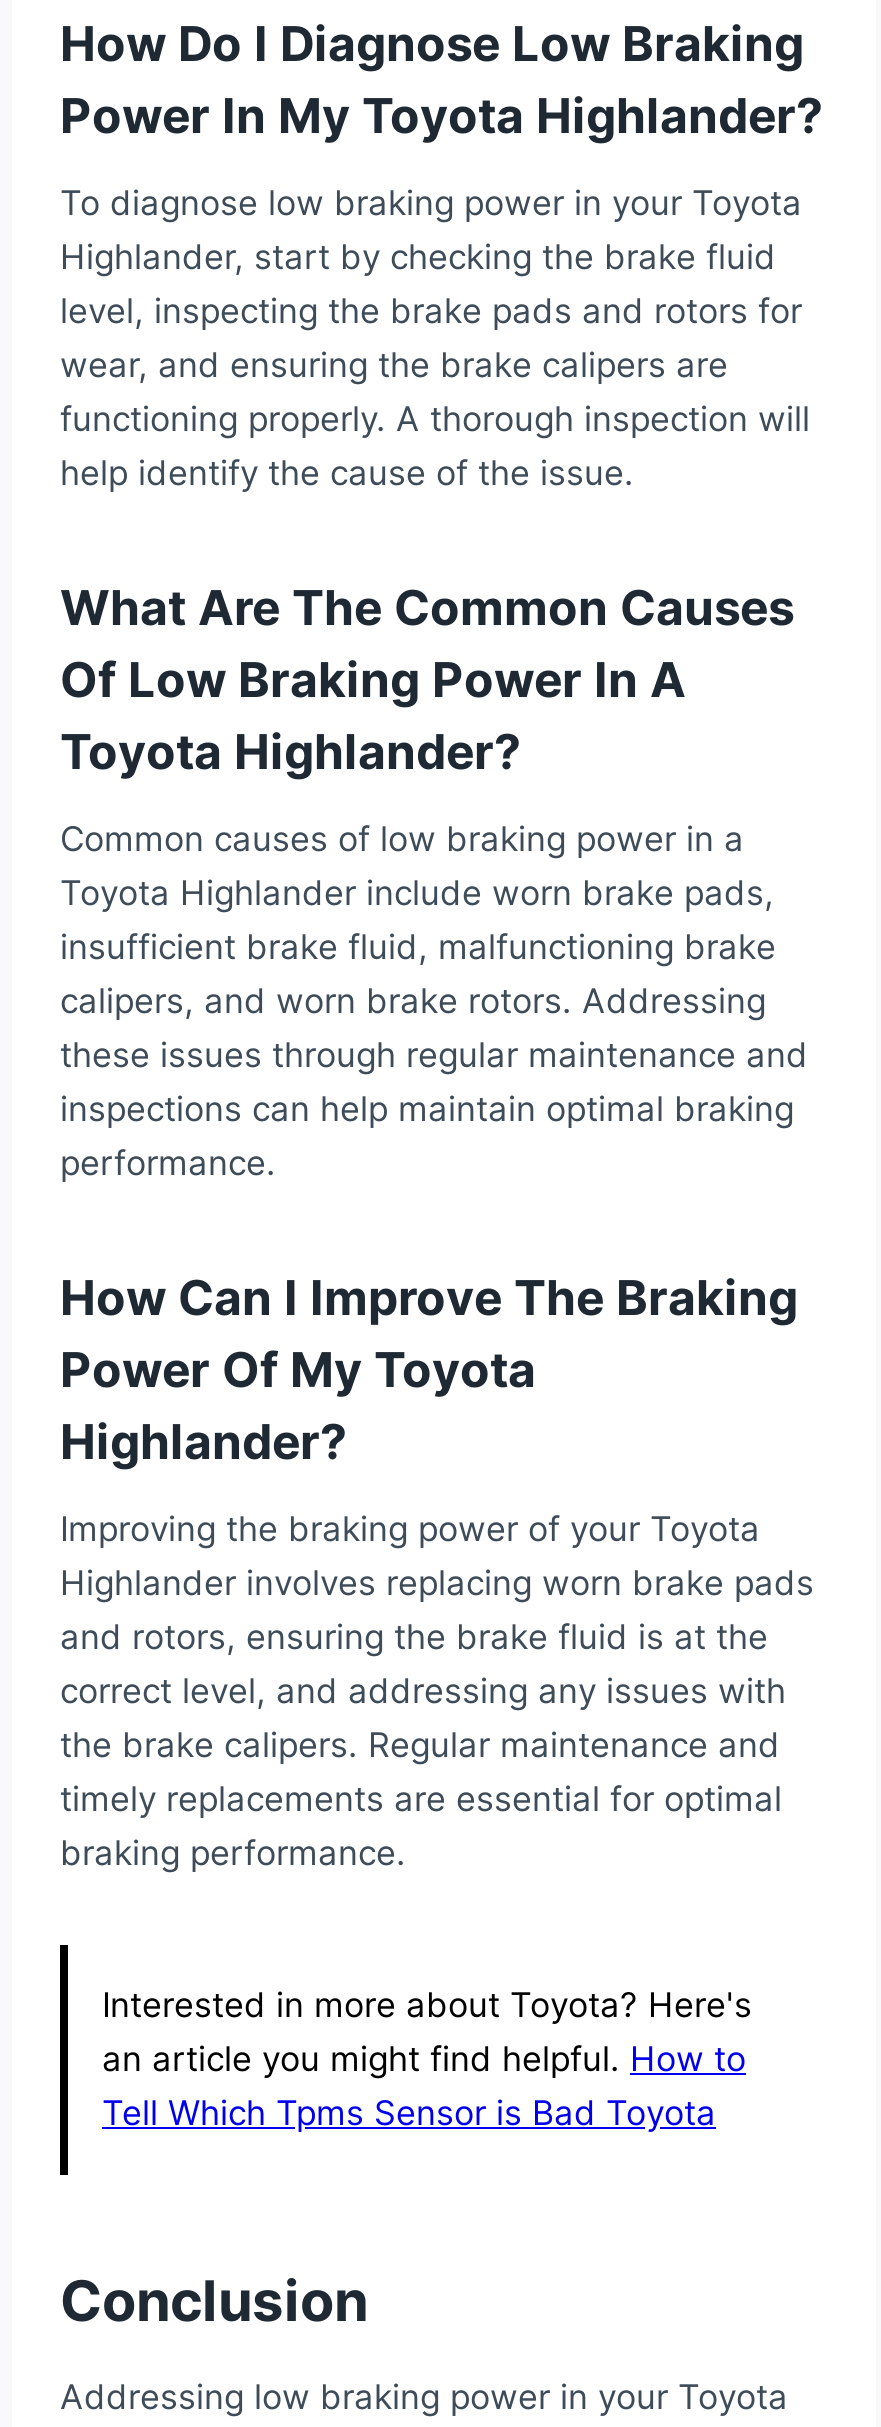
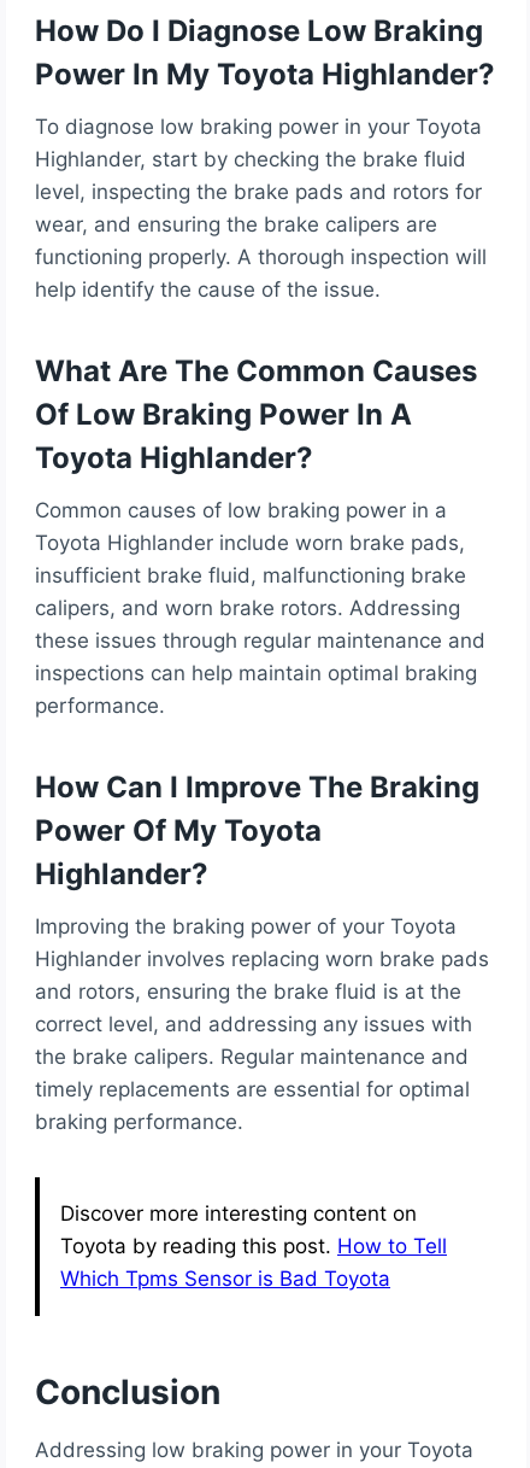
- Interested in more about Toyota? Here's
- an article you might find helpful. How to
- Tell Which Tpms Sensor is Bad Toyota
+ Discover more interesting content on
+ Toyota by reading this post. How to Tell
+ Which Tpms Sensor is Bad Toyota
